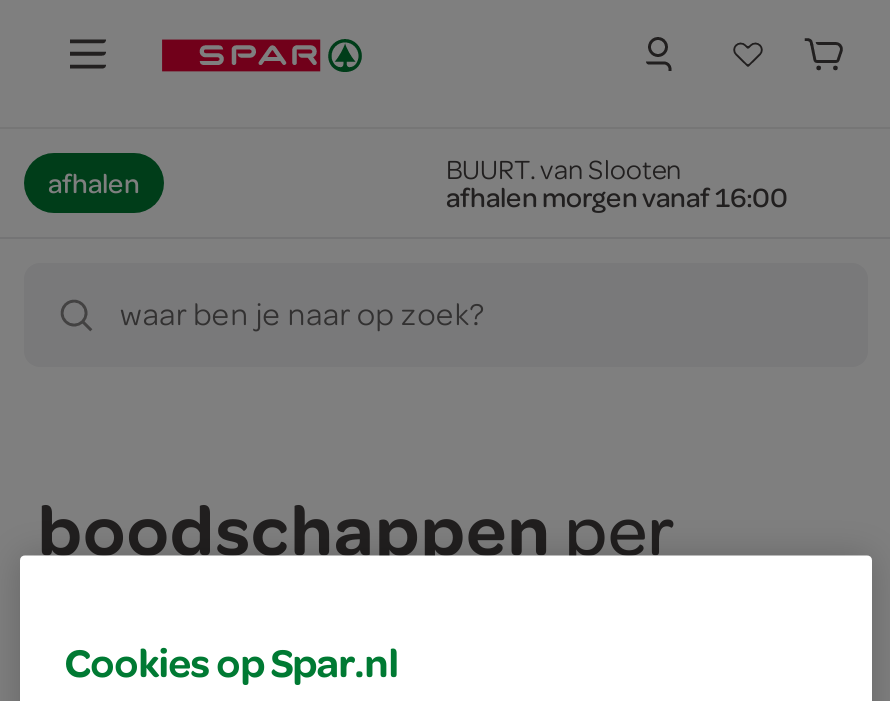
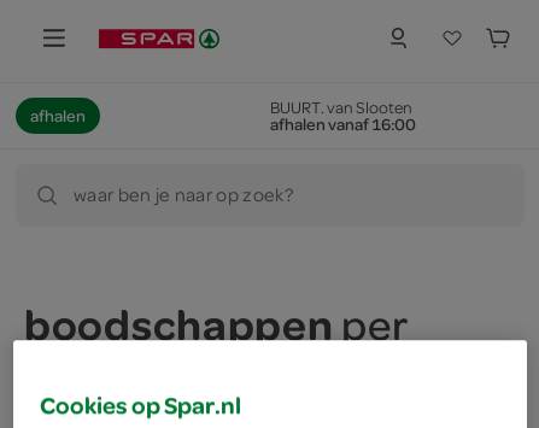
- afhalen morgen vanaf 16:00
+ afhalen vanaf 16:00
